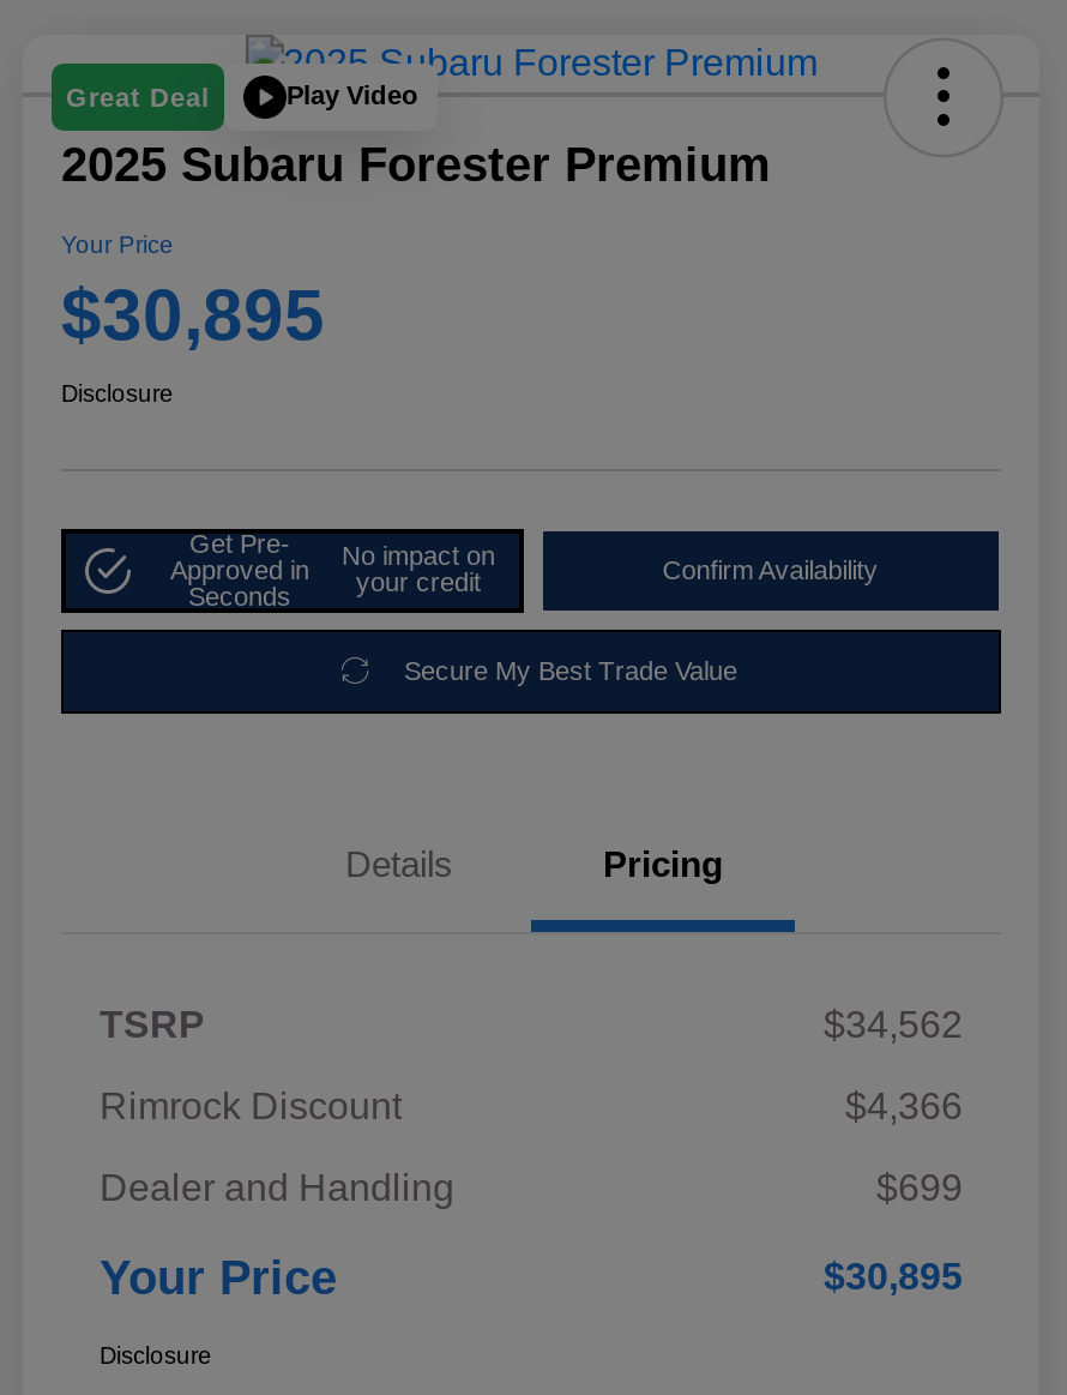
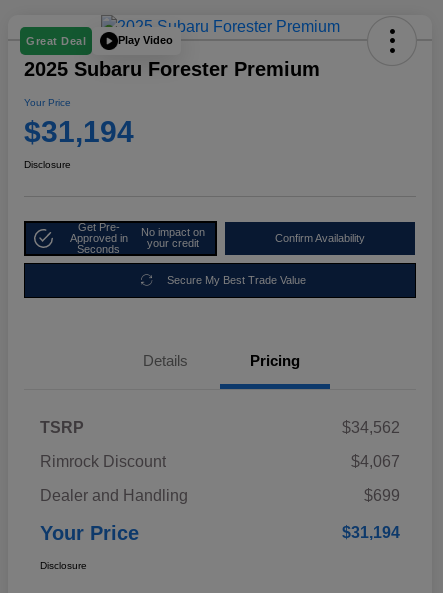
- $30,895
+ $31,194

- $4,366
+ $4,067

- $30,895
+ $31,194
